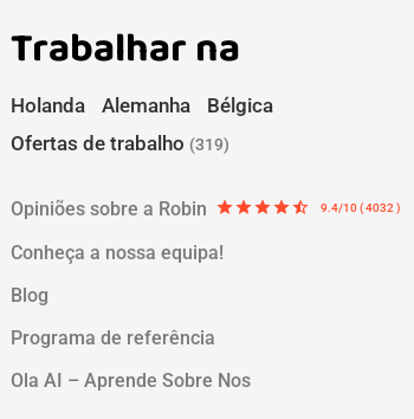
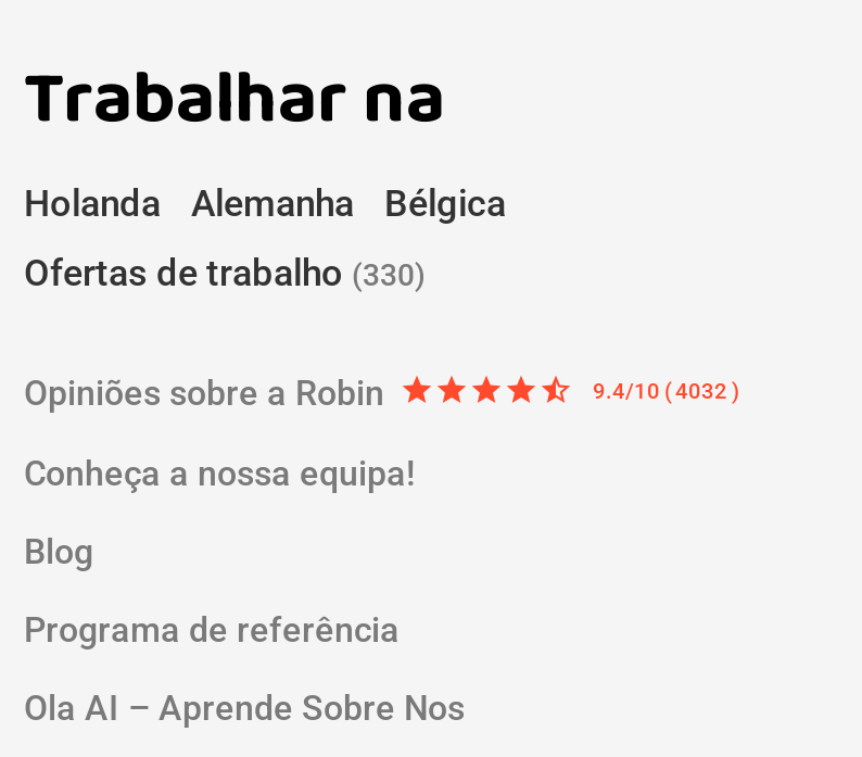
- Ofertas de trabalho (319)
+ Ofertas de trabalho (330)
